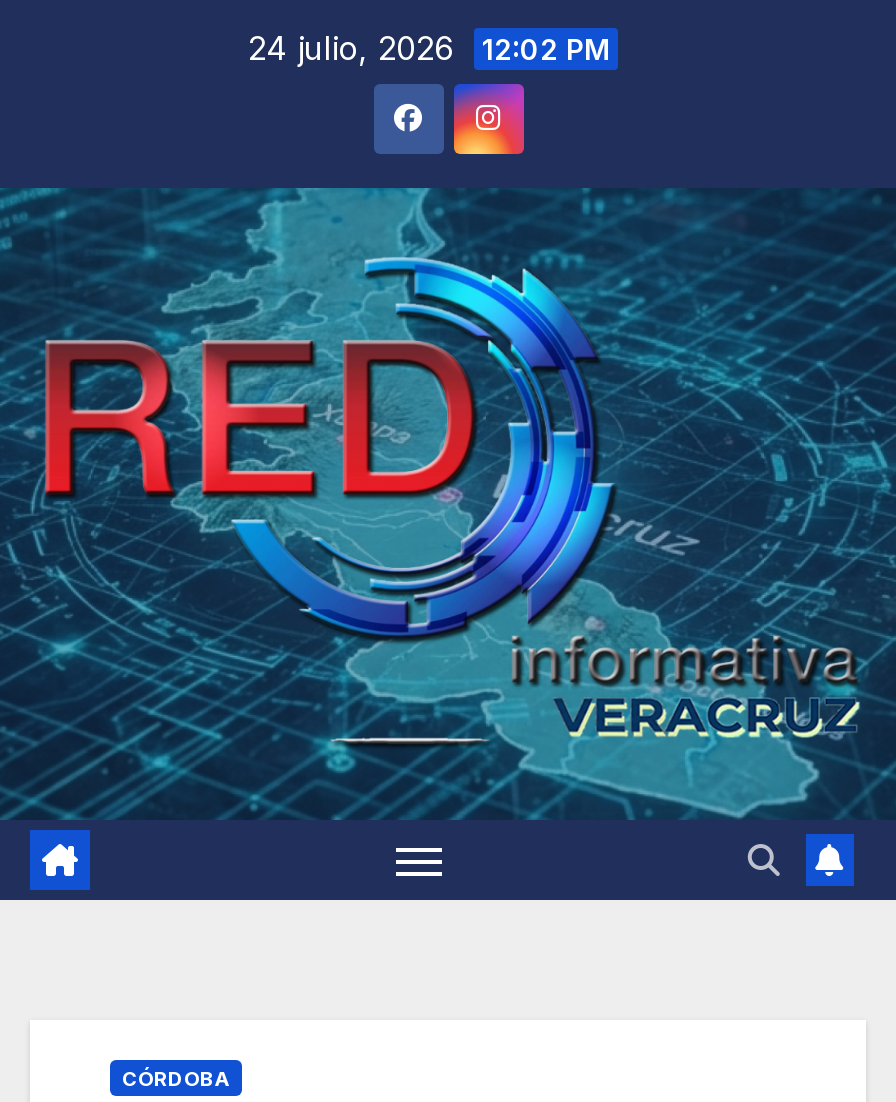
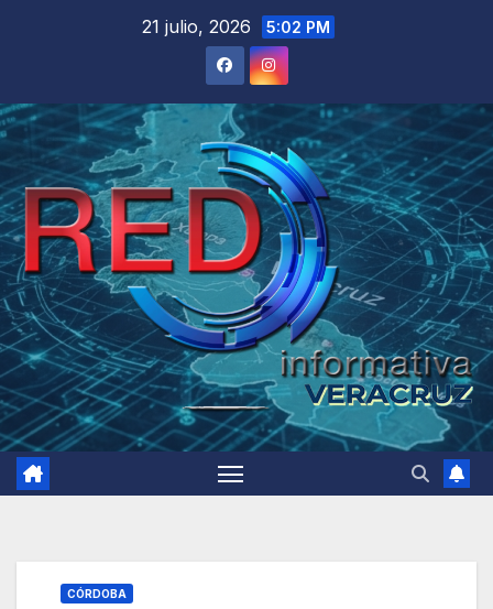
- 24 julio, 2026 12:02 PM
+ 21 julio, 2026 5:02 PM
